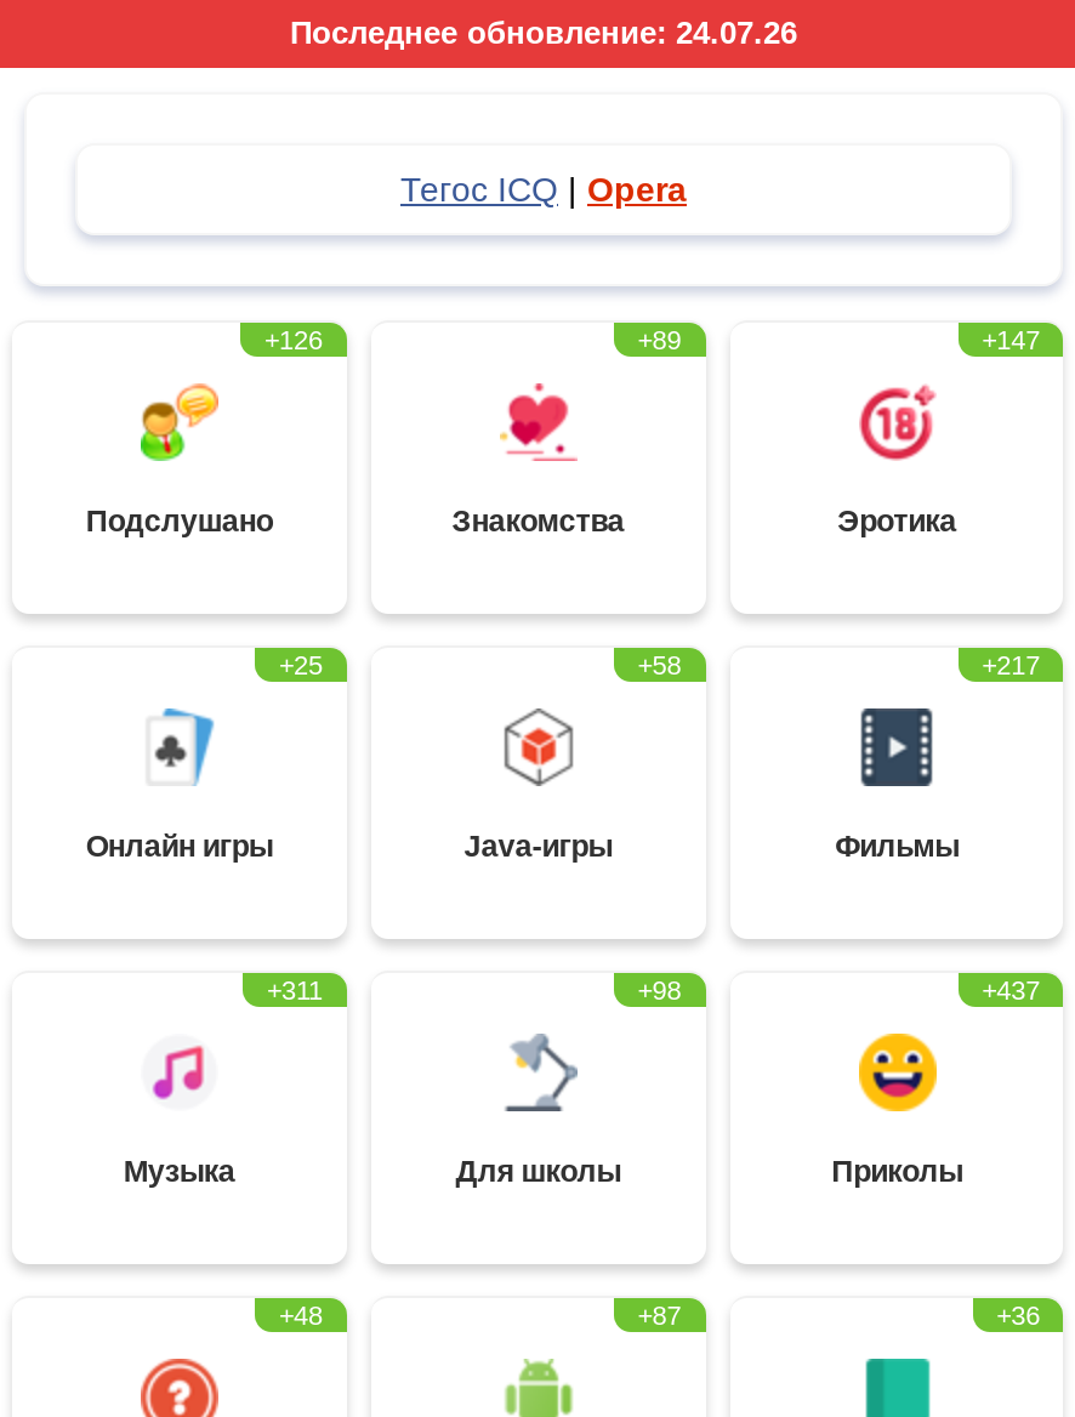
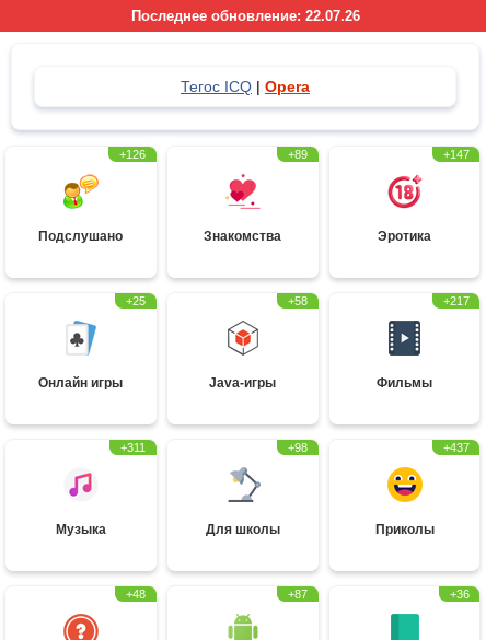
- Последнее обновление: 24.07.26
+ Последнее обновление: 22.07.26
